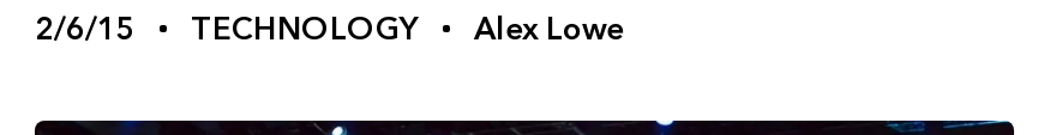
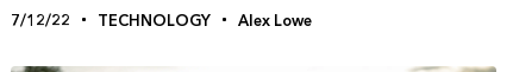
- 2/6/15 TECHNOLOGY Alex Lowe
+ 7/12/22 TECHNOLOGY Alex Lowe
